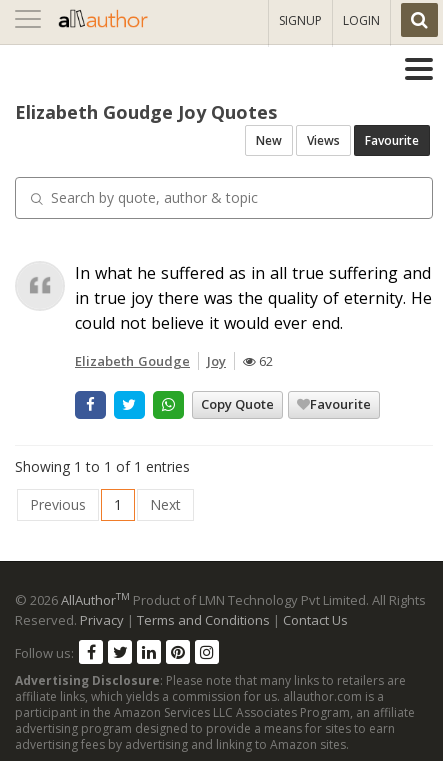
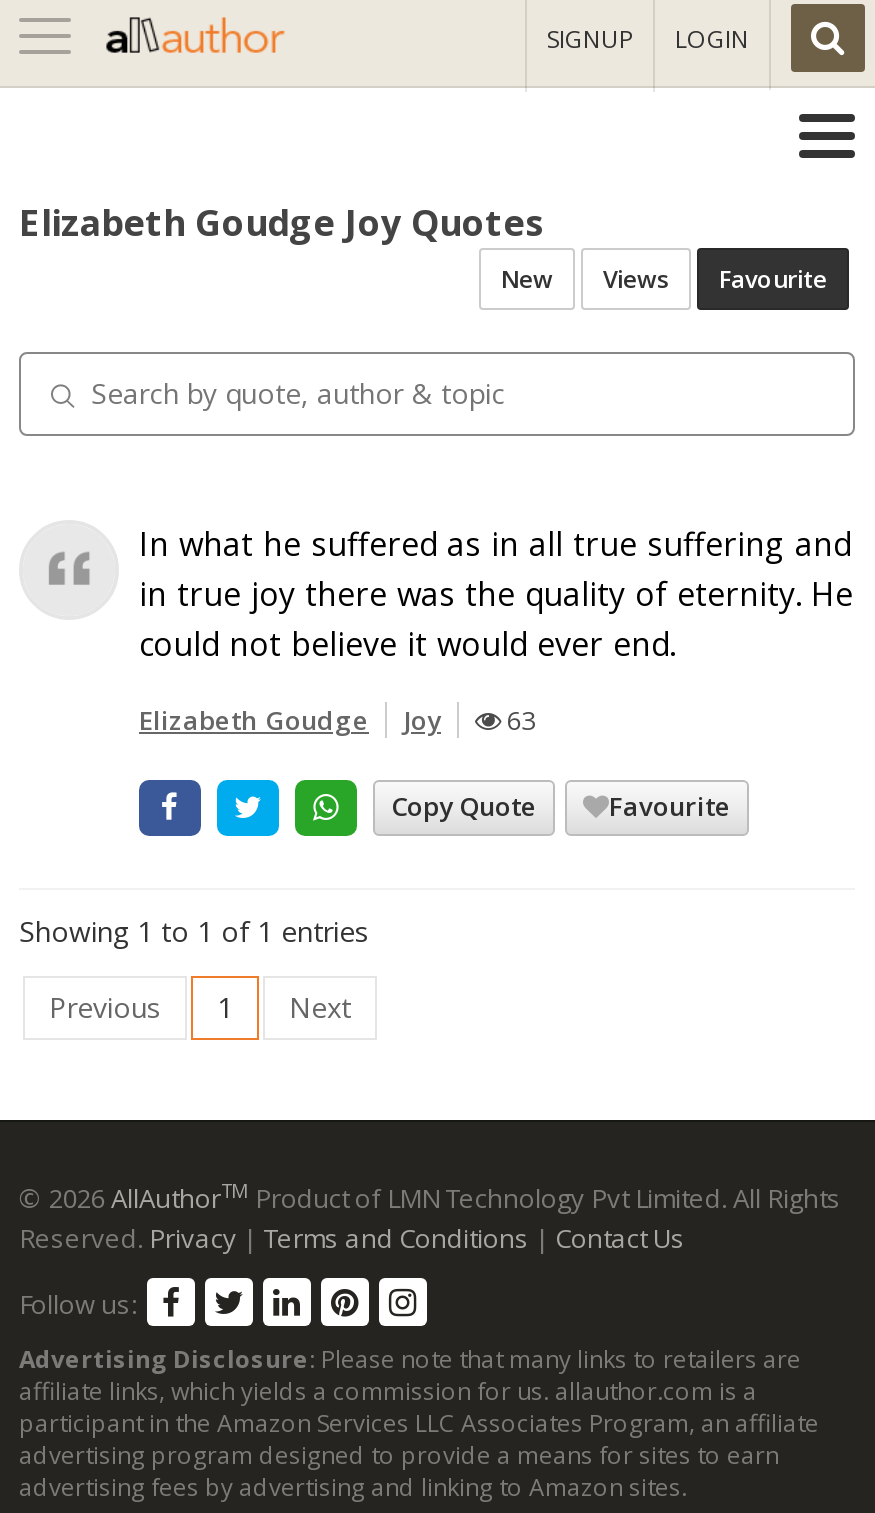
- Elizabeth Goudge Joy 62
+ Elizabeth Goudge Joy 63
